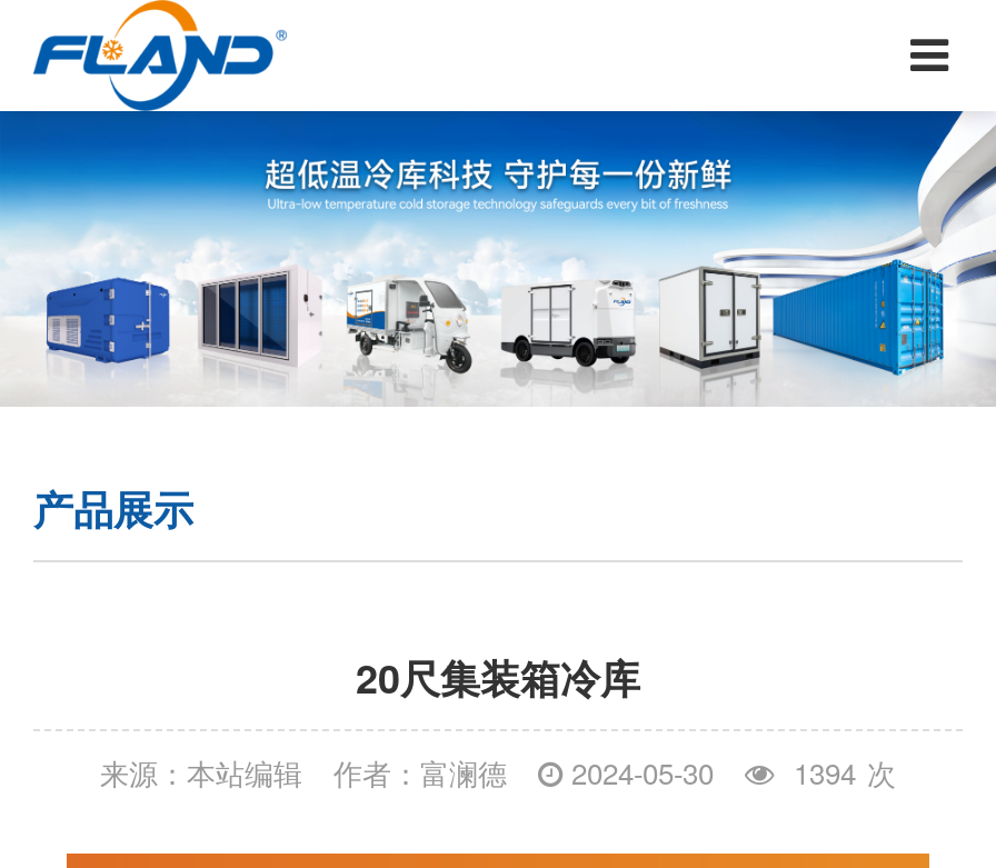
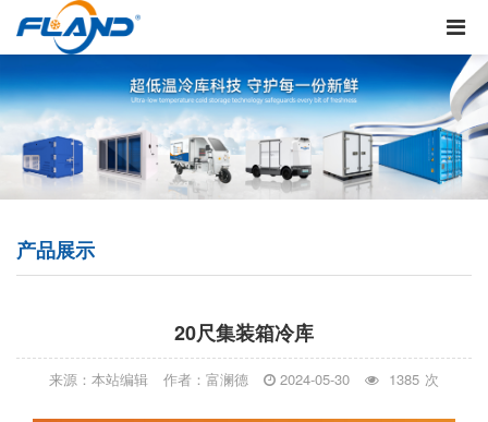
- 来源：本站编辑 作者：富澜德 2024-05-30 1394 次
+ 来源：本站编辑 作者：富澜德 2024-05-30 1385 次
